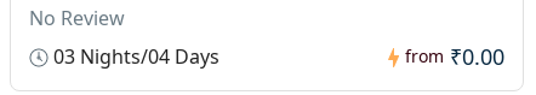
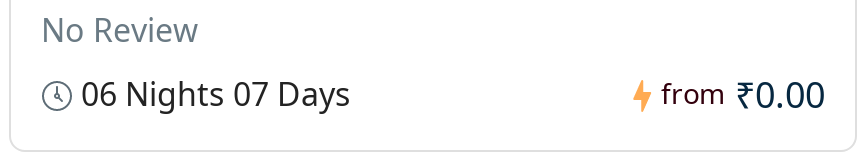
- 03 Nights/04 Days
+ 06 Nights 07 Days
